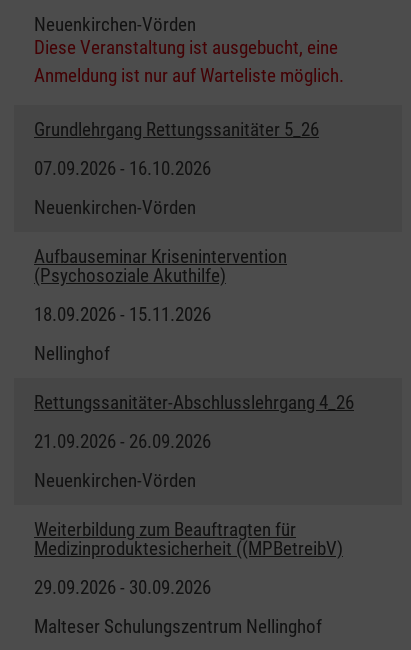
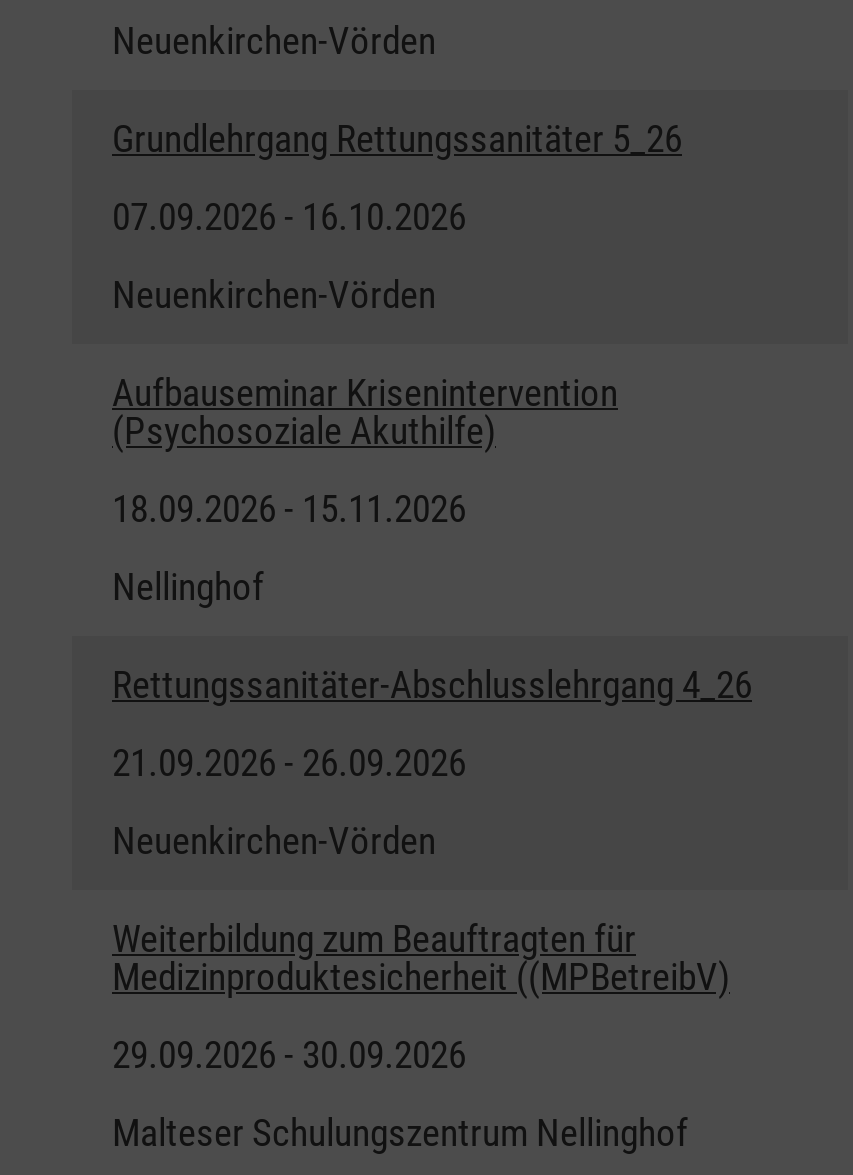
- Diese Veranstaltung ist ausgebucht, eine
- Anmeldung ist nur auf Warteliste möglich.
